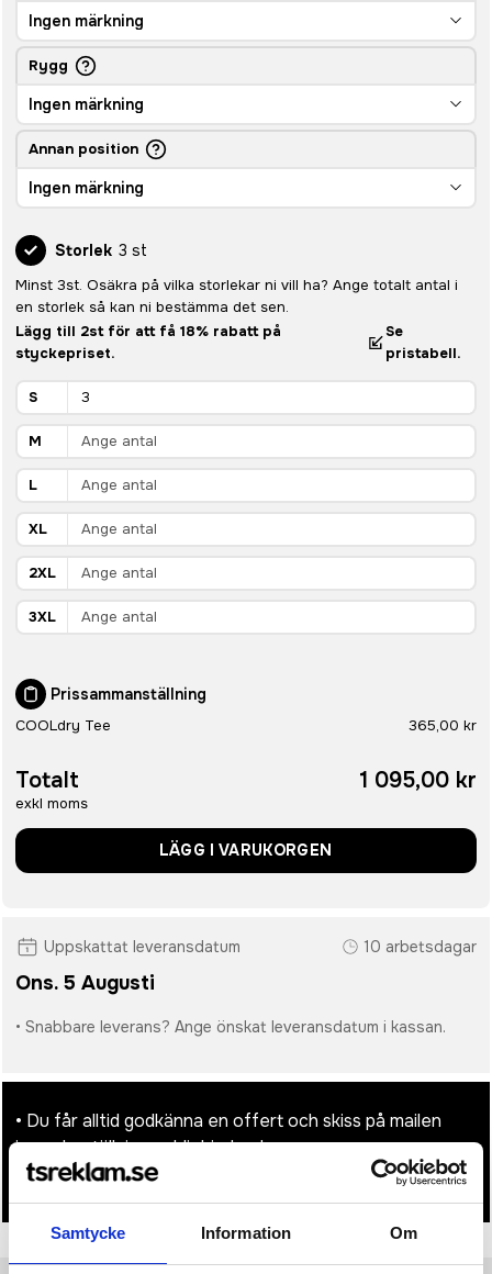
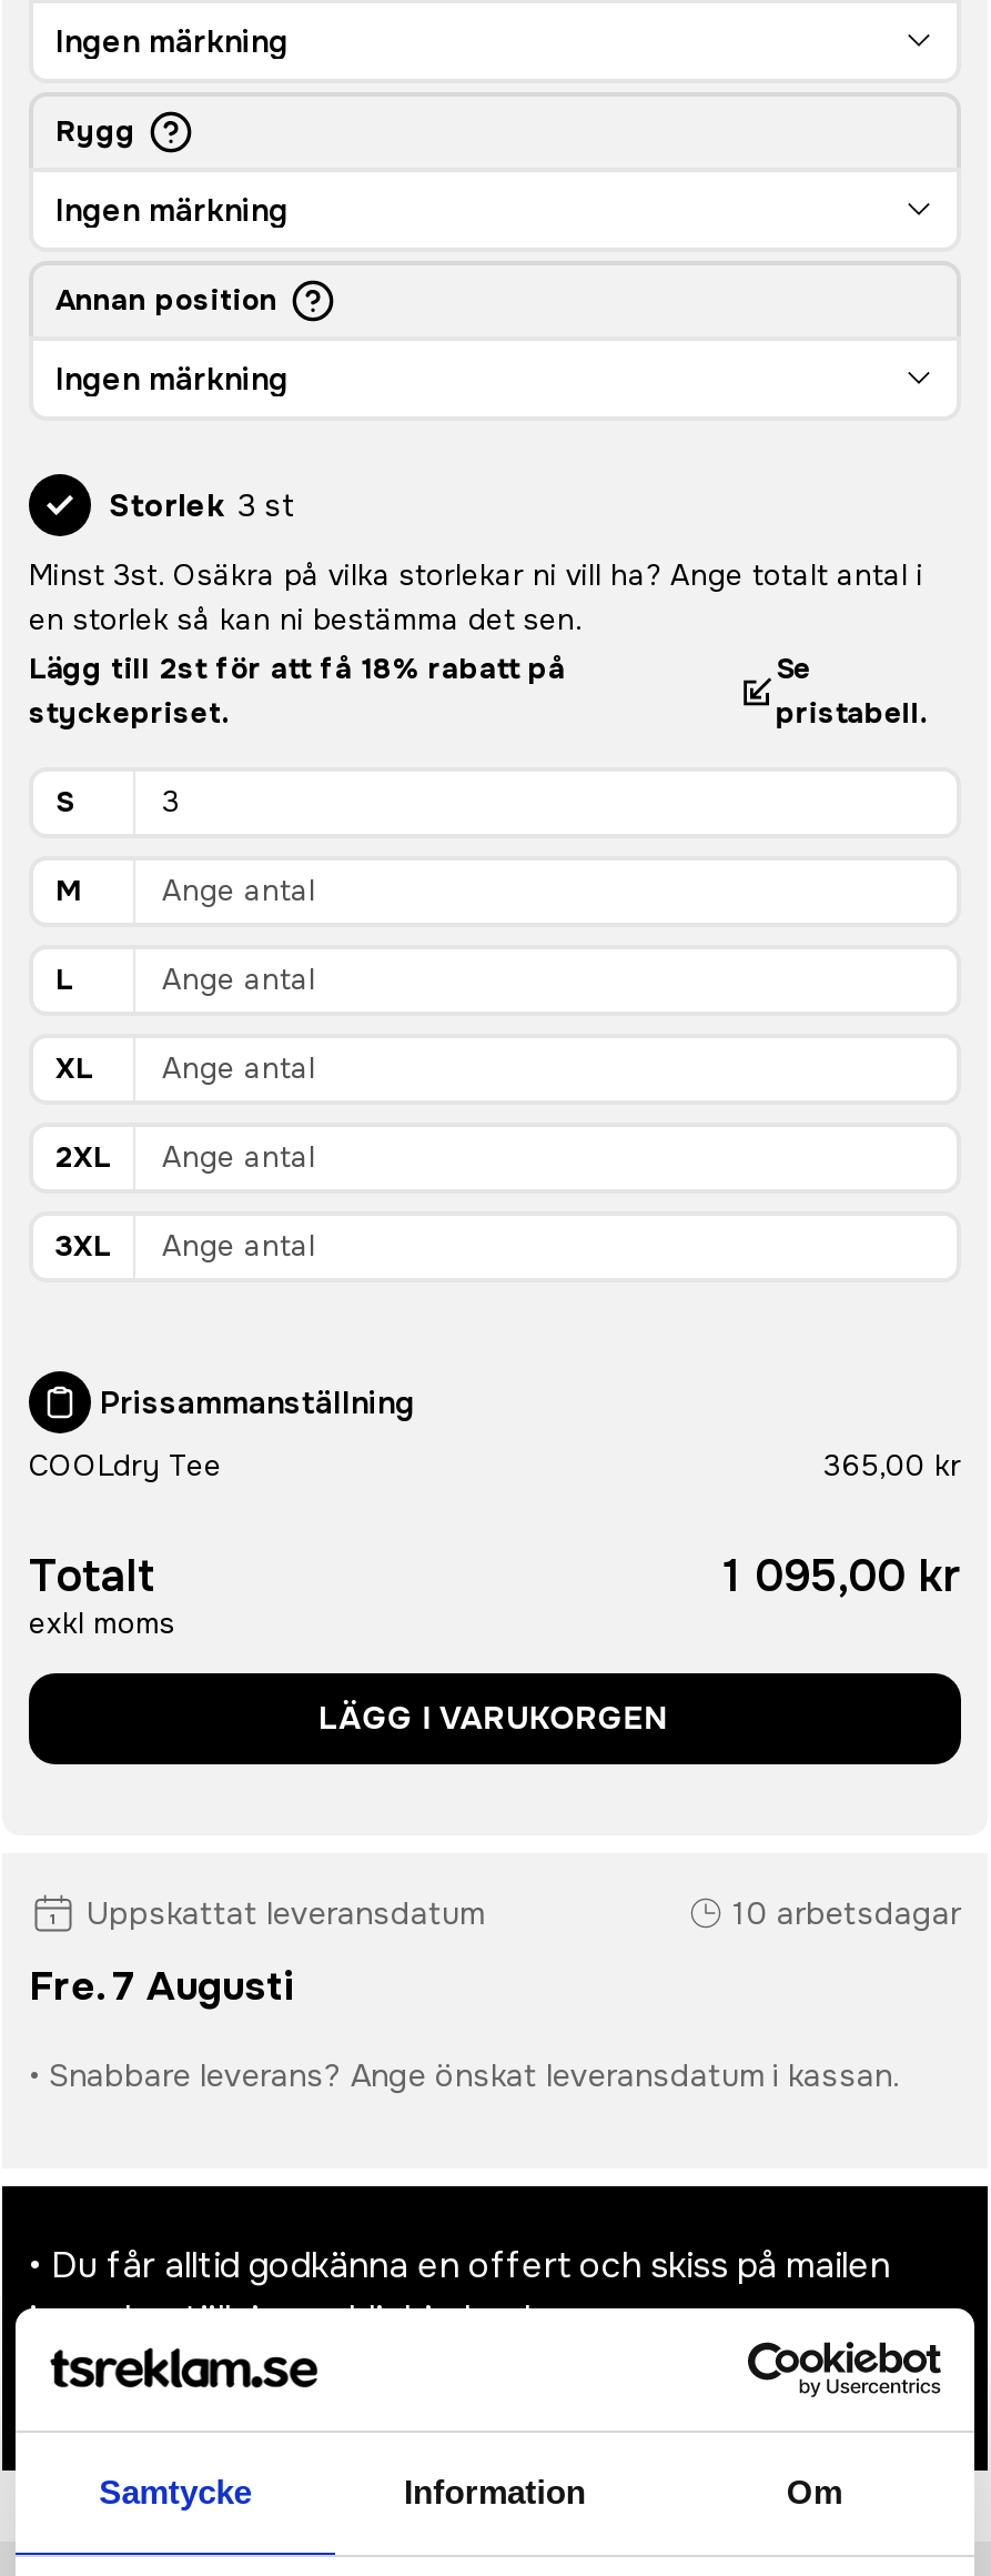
- Ons. 5 Augusti
+ Fre. 7 Augusti
